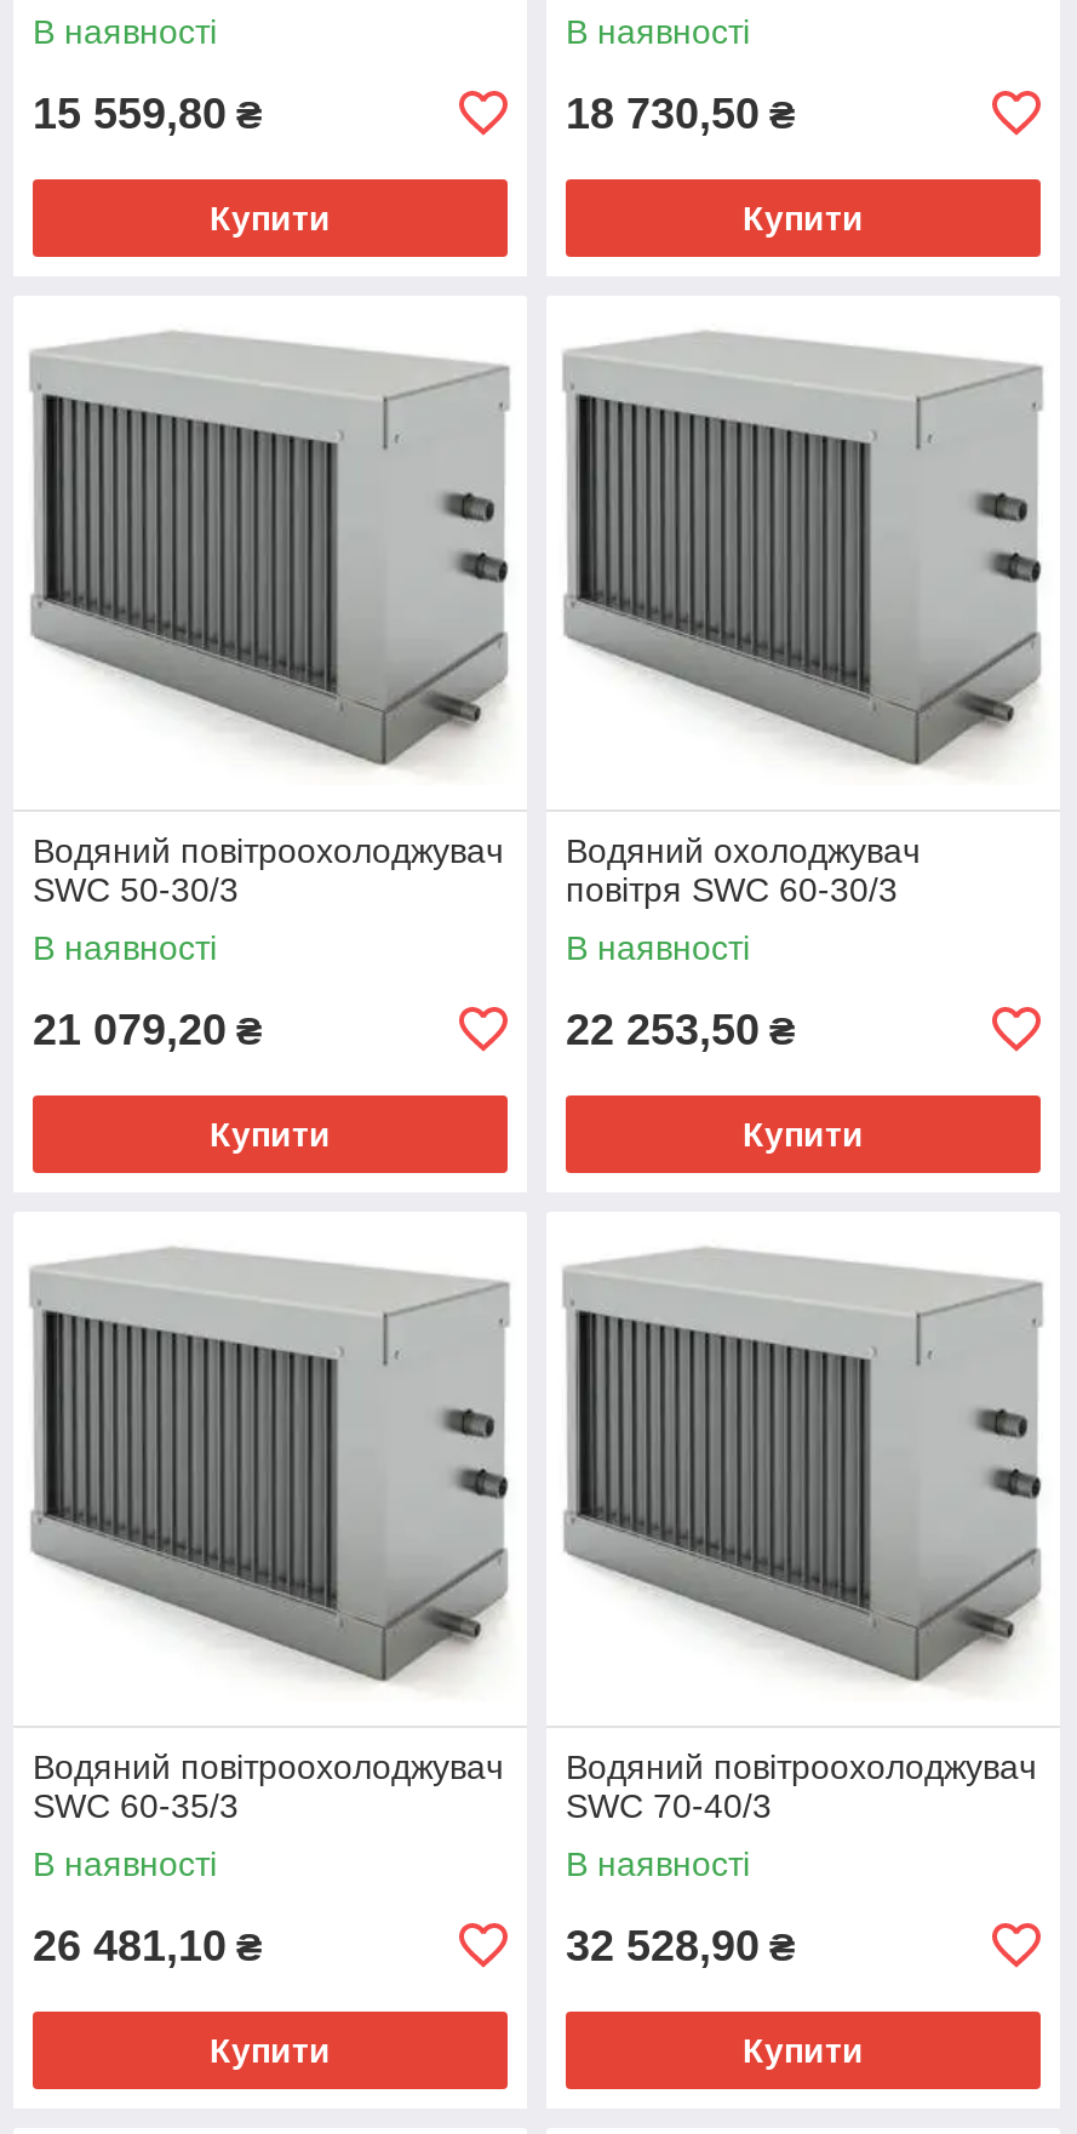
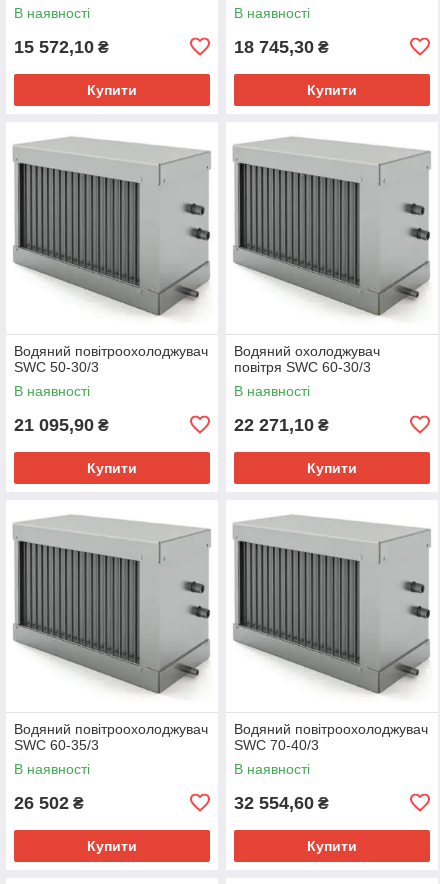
- 15 559,80 ₴
+ 15 572,10 ₴

- 18 730,50 ₴
+ 18 745,30 ₴

- 21 079,20 ₴
+ 21 095,90 ₴

- 22 253,50 ₴
+ 22 271,10 ₴

- 26 481,10 ₴
+ 26 502 ₴

- 32 528,90 ₴
+ 32 554,60 ₴
